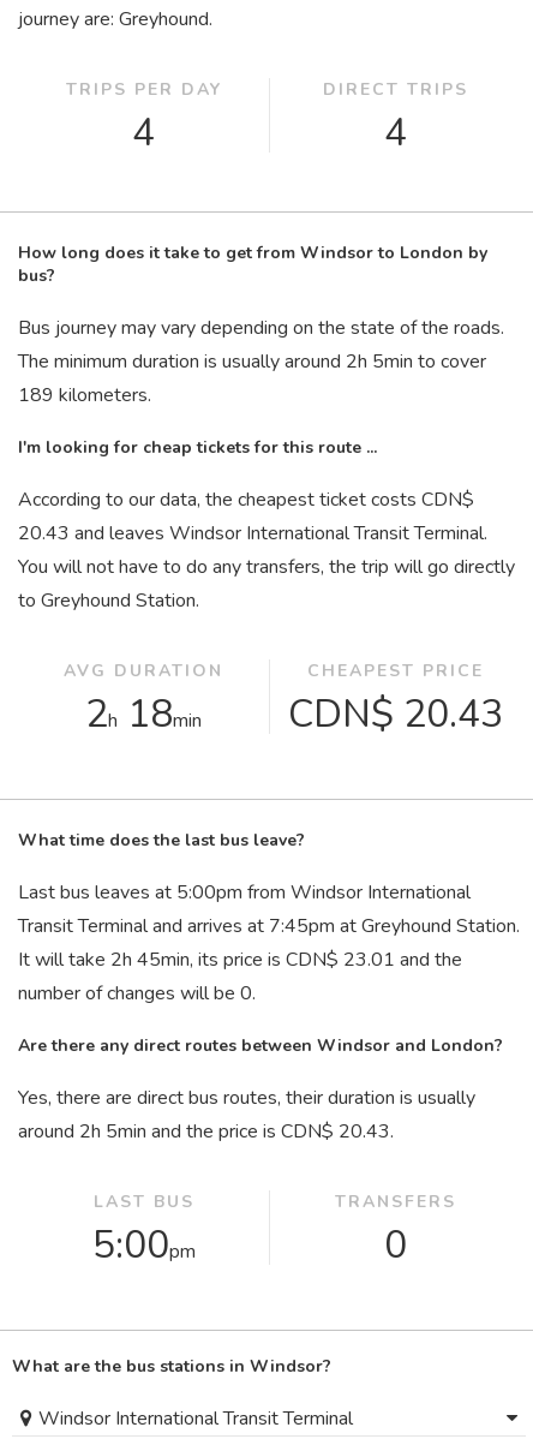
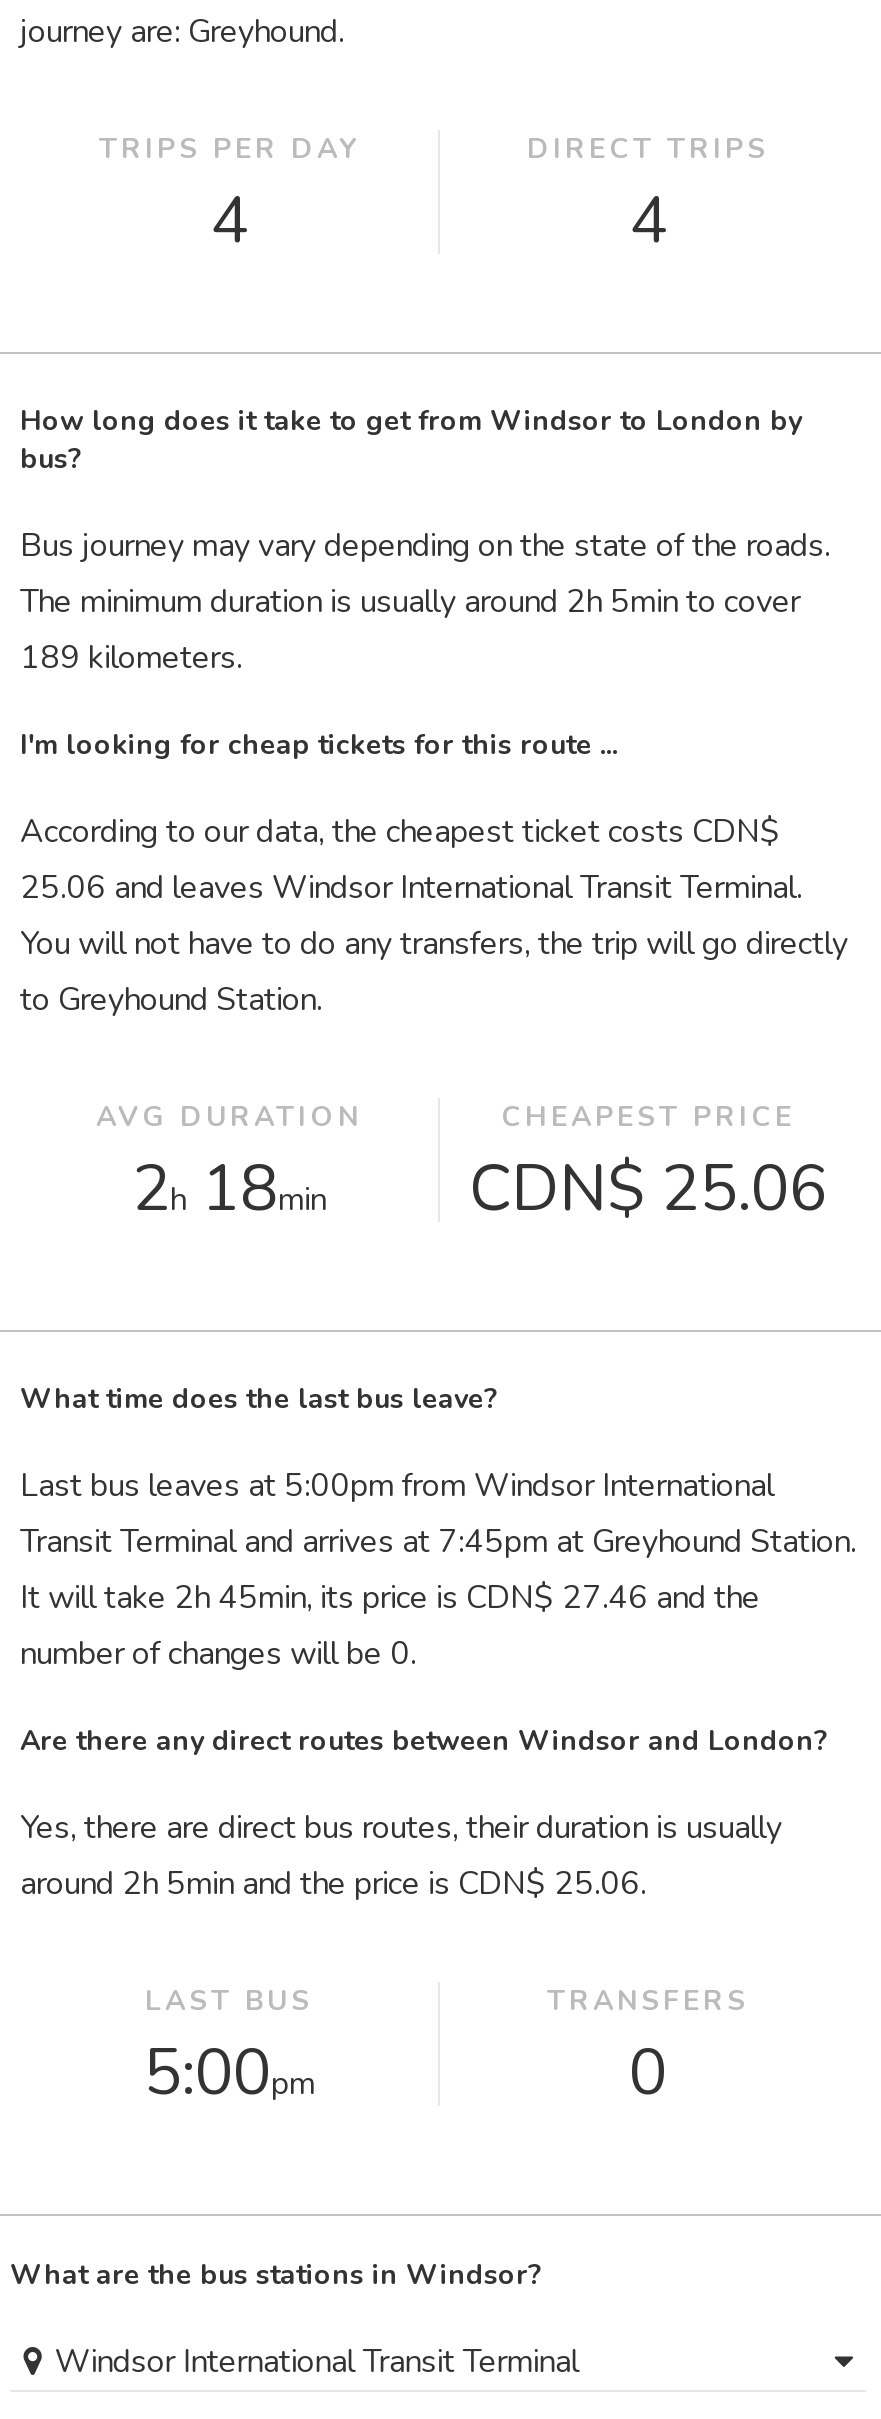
- 20.43 and leaves Windsor International Transit Terminal.
+ 25.06 and leaves Windsor International Transit Terminal.

- 2 h 18min CDN$ 20.43
+ 2 h 18min CDN$ 25.06

- It will take 2h 45min, its price is CDN$ 23.01 and the
+ It will take 2h 45min, its price is CDN$ 27.46 and the

- around 2h 5min and the price is CDN$ 20.43.
+ around 2h 5min and the price is CDN$ 25.06.
